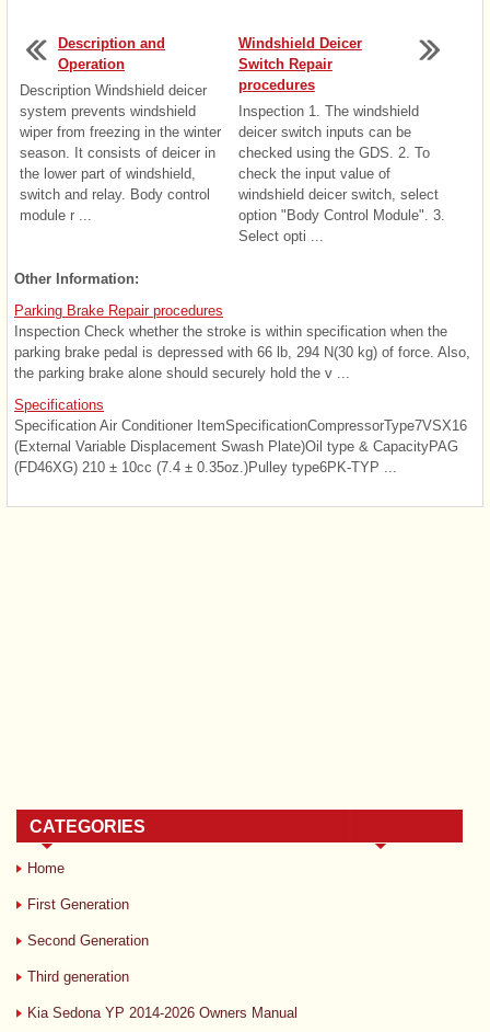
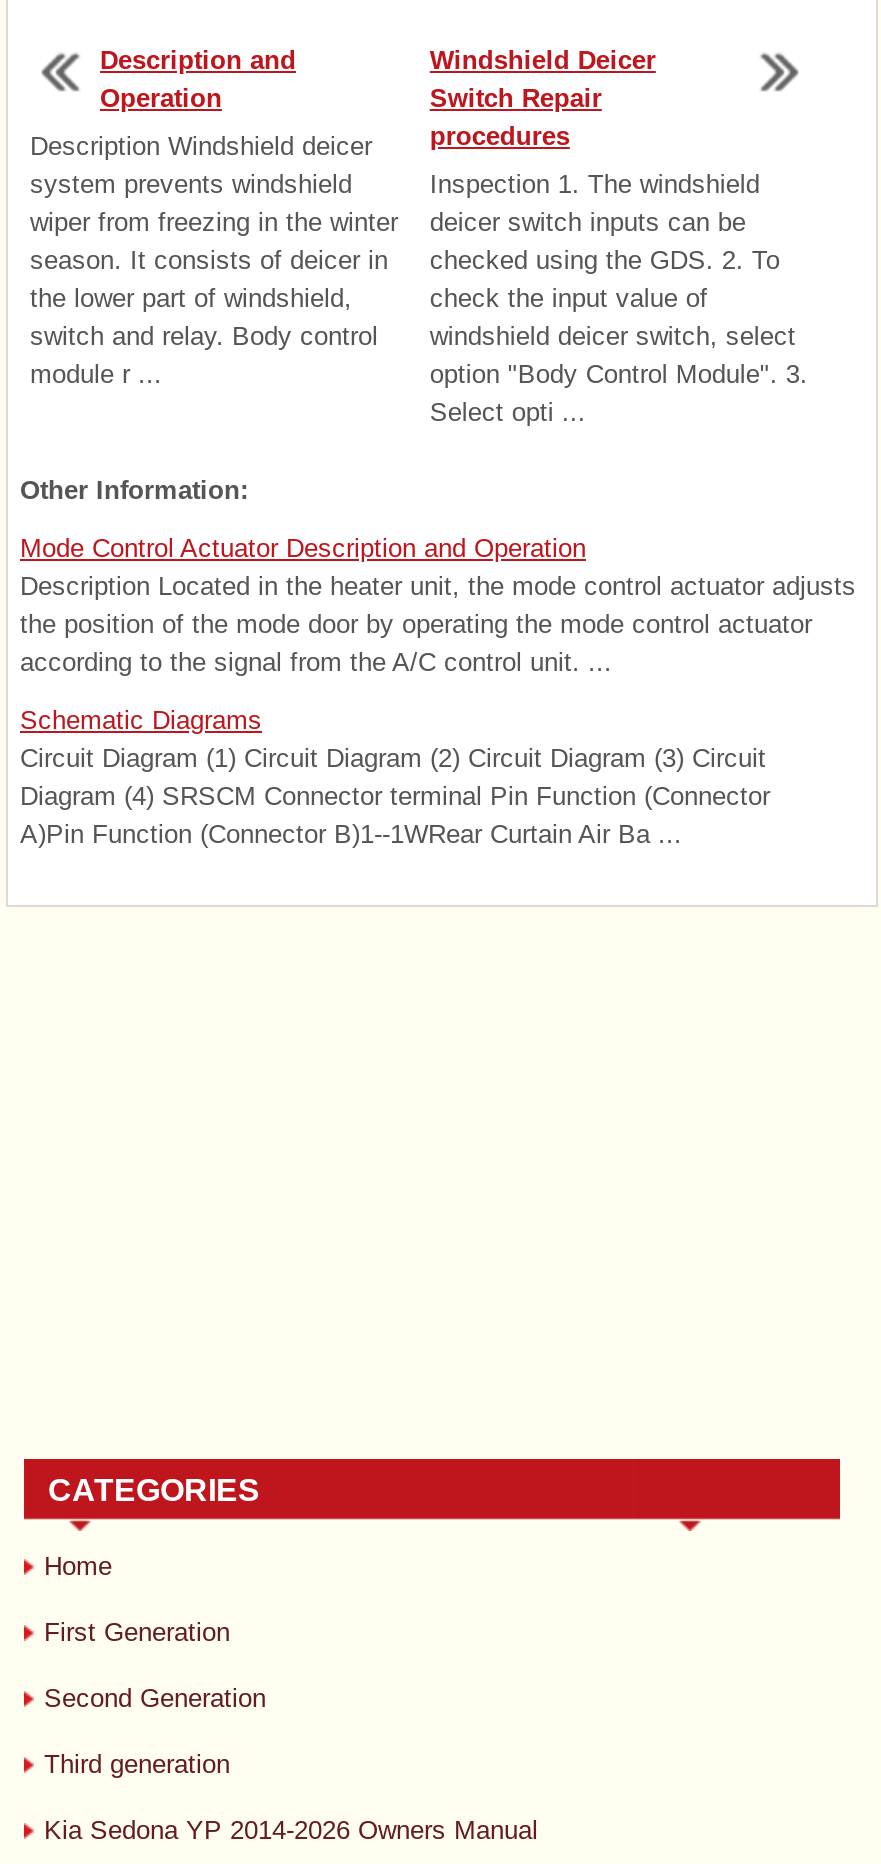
- Parking Brake Repair procedures
- Inspection Check whether the stroke is within specification when the
- parking brake pedal is depressed with 66 lb, 294 N(30 kg) of force. Also,
- the parking brake alone should securely hold the v ...
+ Mode Control Actuator Description and Operation
+ Description Located in the heater unit, the mode control actuator adjusts
+ the position of the mode door by operating the mode control actuator
+ according to the signal from the A/C control unit. ...

- Specifications
- Specification Air Conditioner ItemSpecificationCompressorType7VSX16
- (External Variable Displacement Swash Plate)Oil type & CapacityPAG
- (FD46XG) 210 ± 10cc (7.4 ± 0.35oz.)Pulley type6PK-TYP ...
+ Schematic Diagrams
+ Circuit Diagram (1) Circuit Diagram (2) Circuit Diagram (3) Circuit
+ Diagram (4) SRSCM Connector terminal Pin Function (Connector
+ A)Pin Function (Connector B)1--1WRear Curtain Air Ba ...
